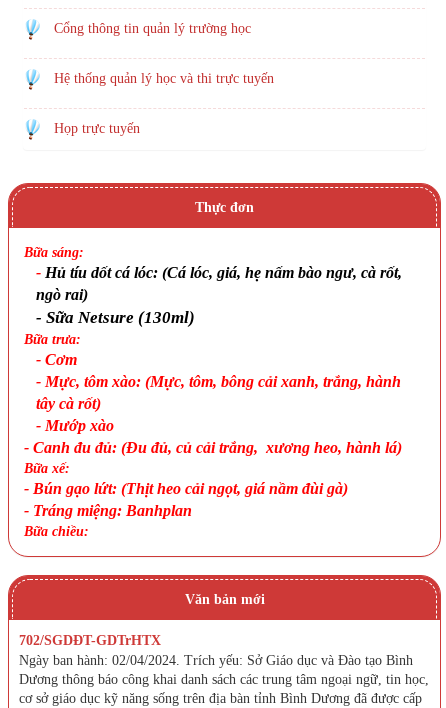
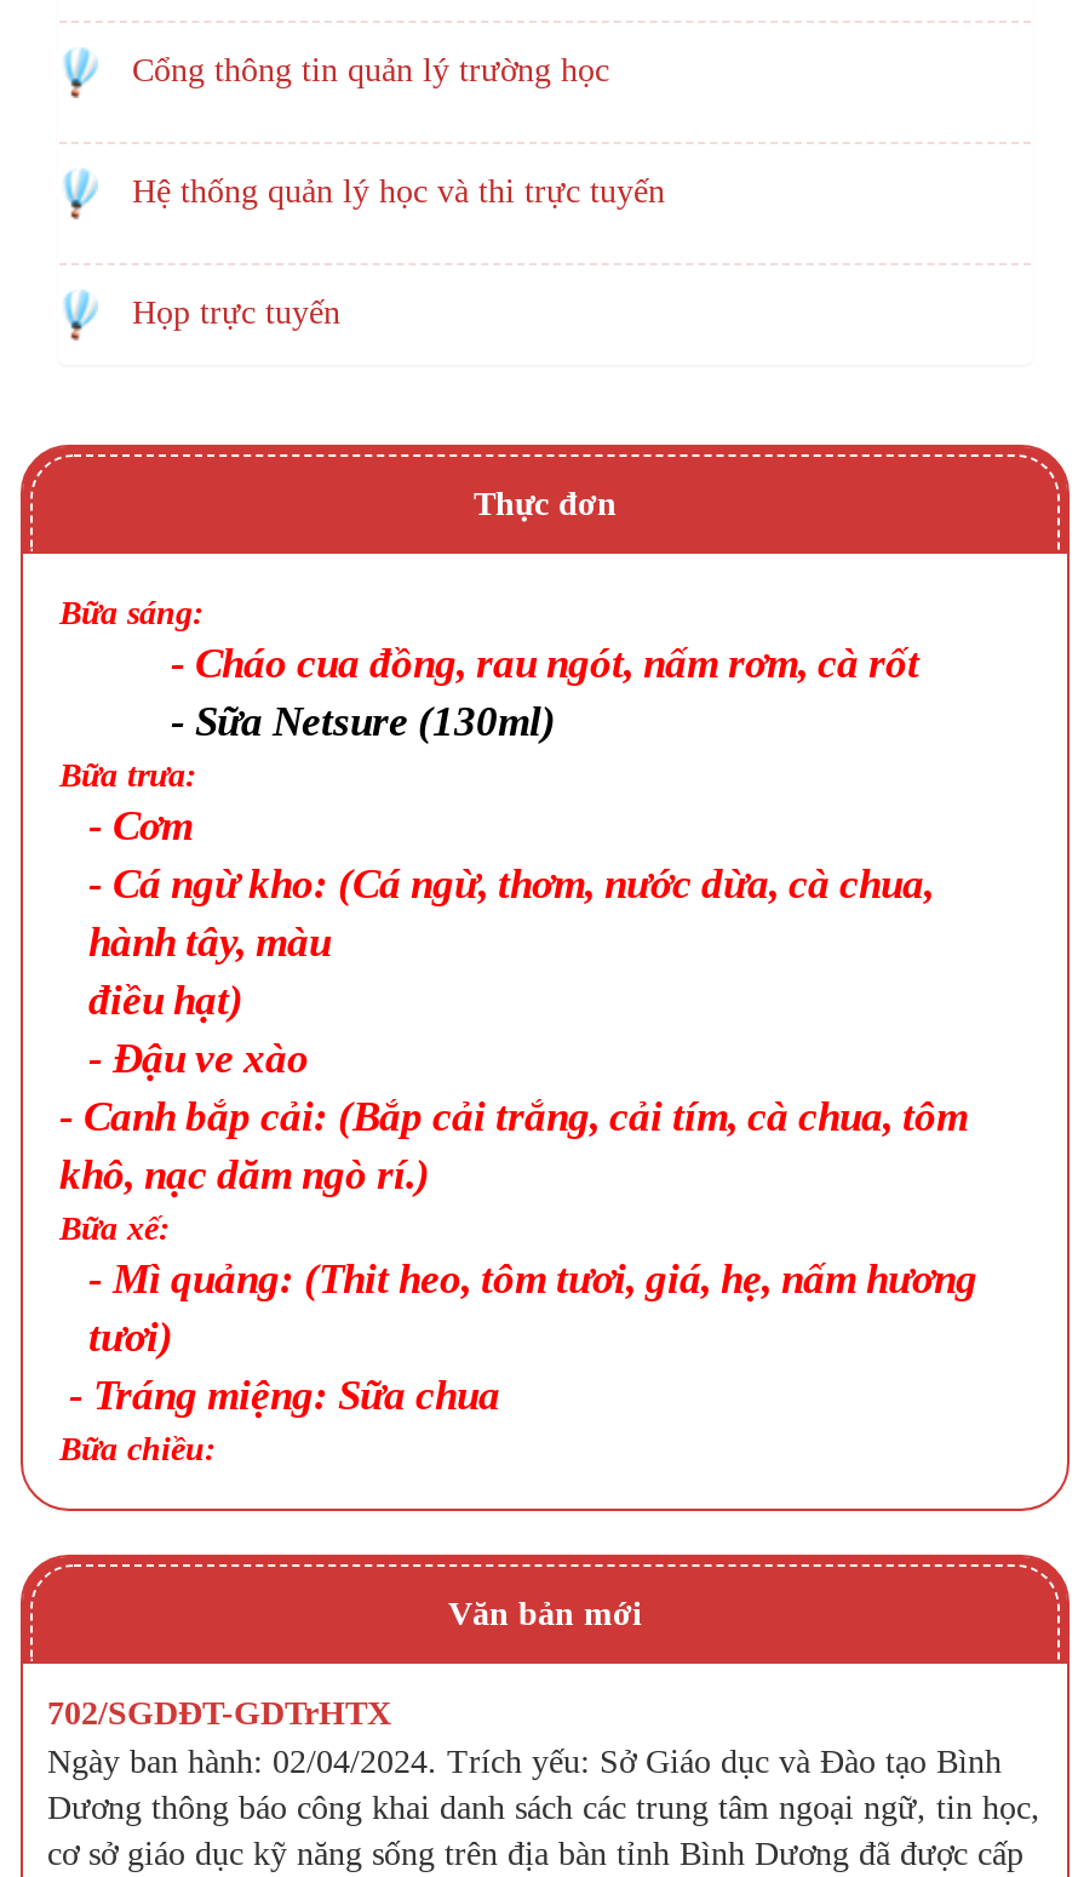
- - Hủ tíu dốt cá lóc: (Cá lóc, giá, hẹ nấm bào ngư, cà rốt,
- ngò rai)
+ - Cháo cua đồng, rau ngót, nấm rơm, cà rốt

moved up: - Sữa Netsure (130ml) | Bữa trưa: | - Cơm

- - Mực, tôm xào: (Mực, tôm, bông cải xanh, trắng, hành
- tây cà rốt)
- - Mướp xào
- - Canh đu đủ: (Đu đủ, củ cải trắng, xương heo, hành lá)
+ - Cá ngừ kho: (Cá ngừ, thơm, nước dừa, cà chua,
+ hành tây, màu
+ điều hạt)
+ - Đậu ve xào
+ - Canh bắp cải: (Bắp cải trắng, cải tím, cà chua, tôm
+ khô, nạc dăm ngò rí.)

- - Bún gạo lứt: (Thịt heo cải ngọt, giá nầm đùi gà)
- - Tráng miệng: Banhplan
+ - Mì quảng: (Thit heo, tôm tươi, giá, hẹ, nấm hương
+ tươi)
+ - Tráng miệng: Sữa chua
